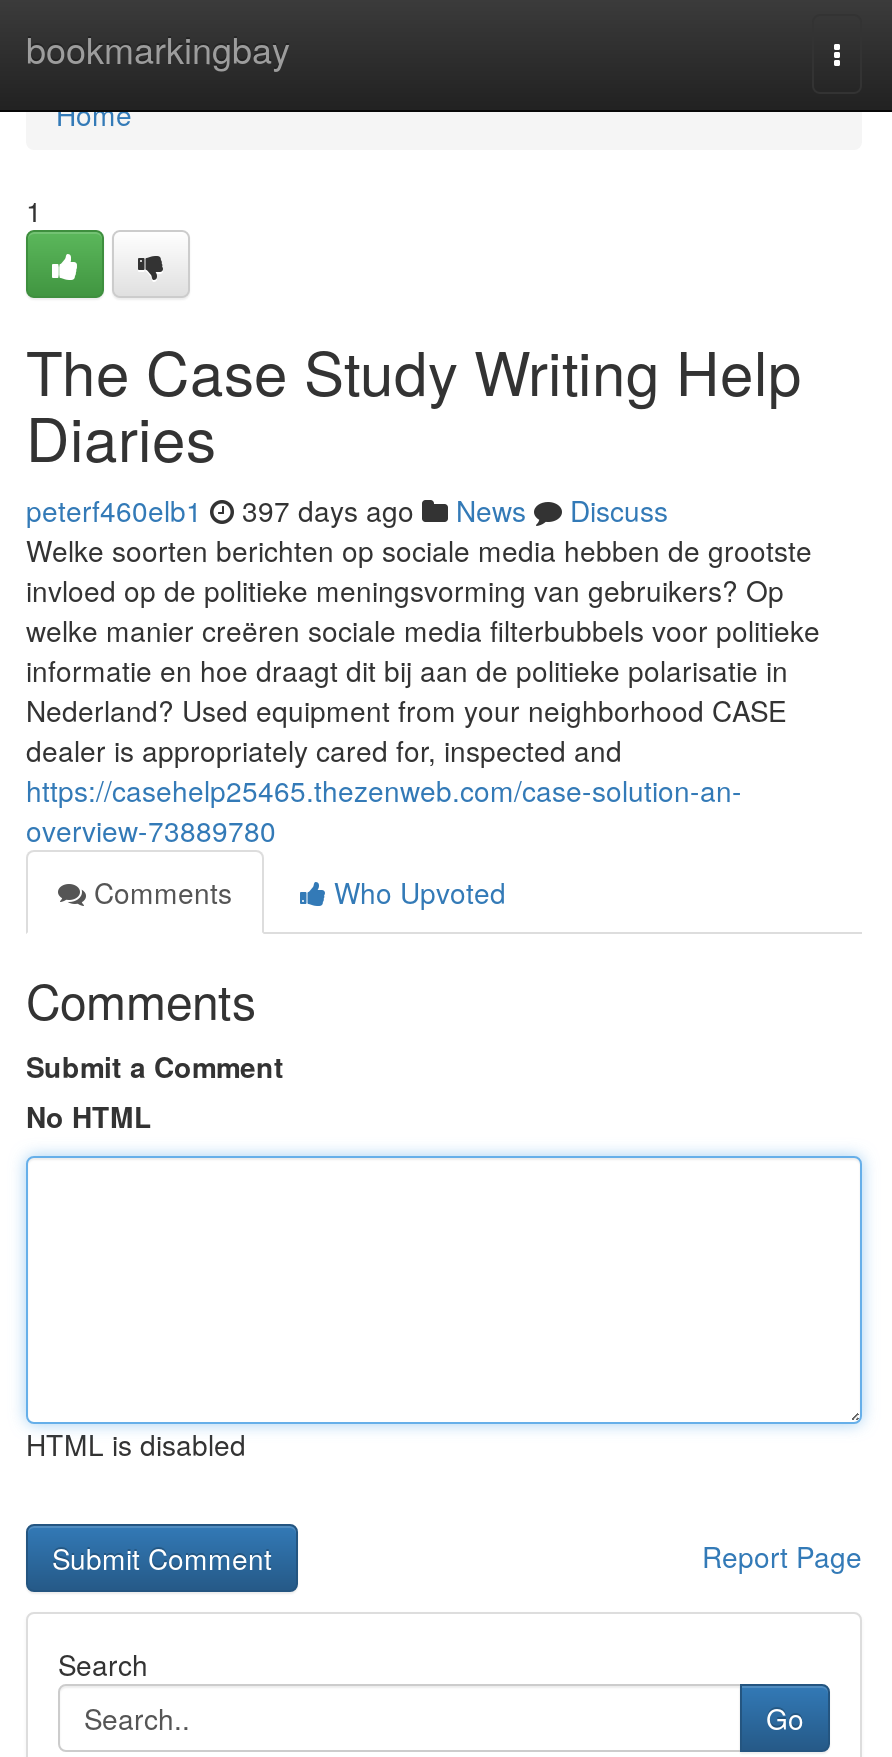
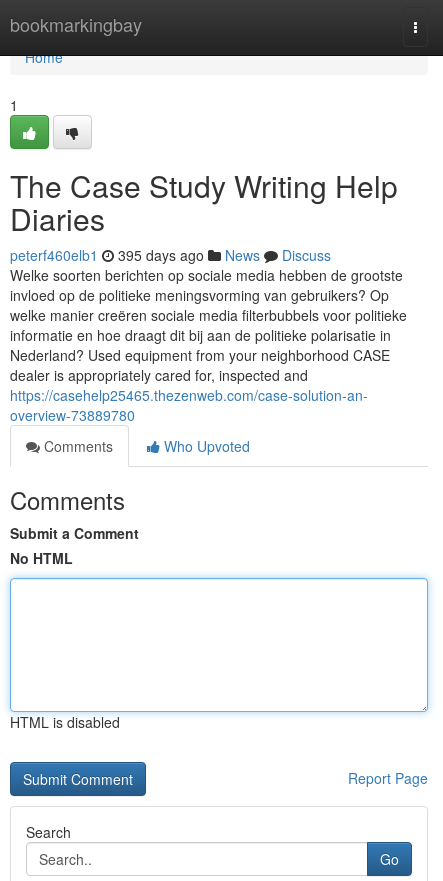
- peterf460elb1 397 days ago News Discuss
+ peterf460elb1 395 days ago News Discuss
